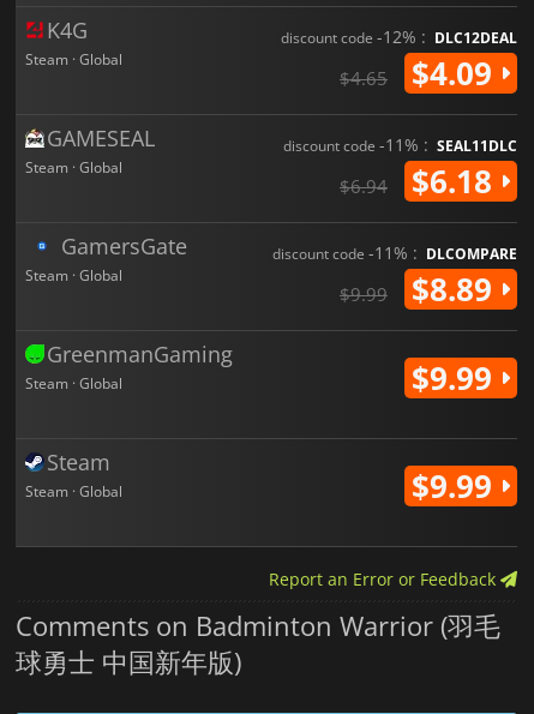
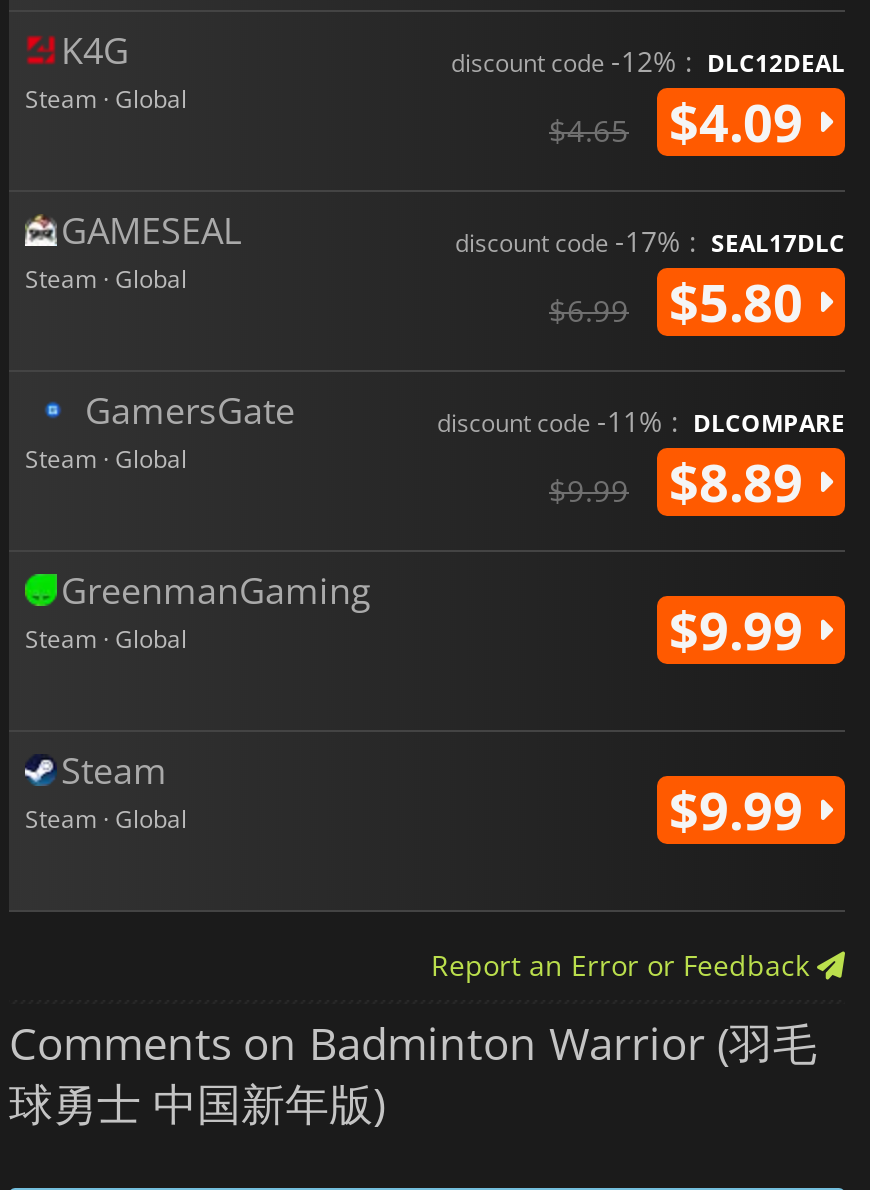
- discount code -11% : SEAL11DLC
+ discount code -17% : SEAL17DLC

- $6.18
+ $5.80

- $6.94
+ $6.99
